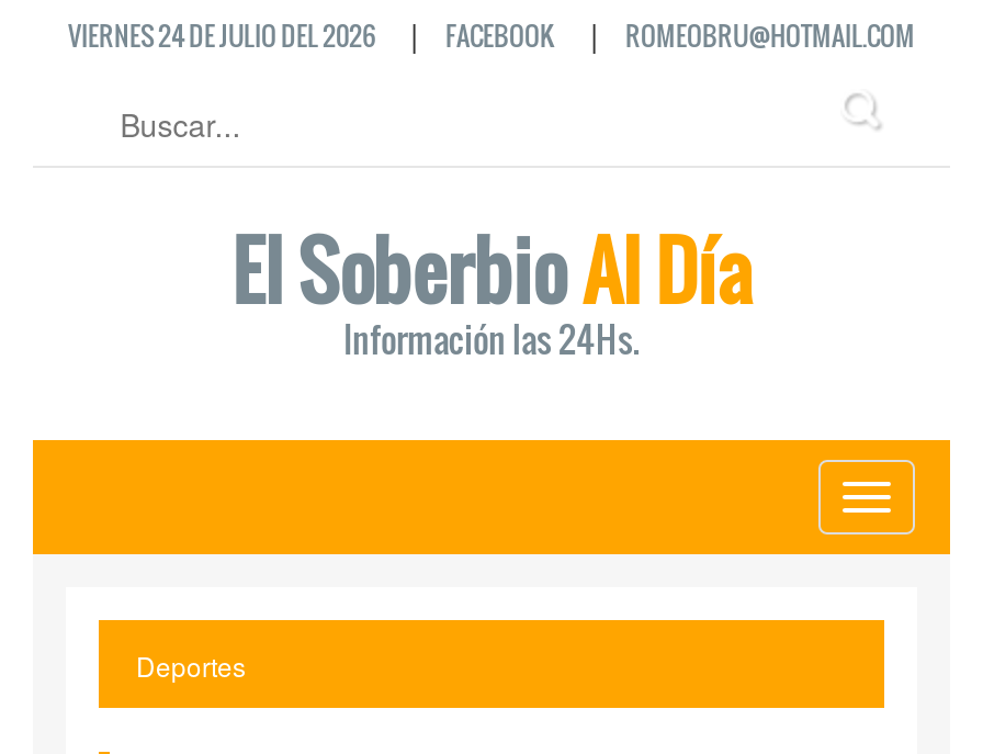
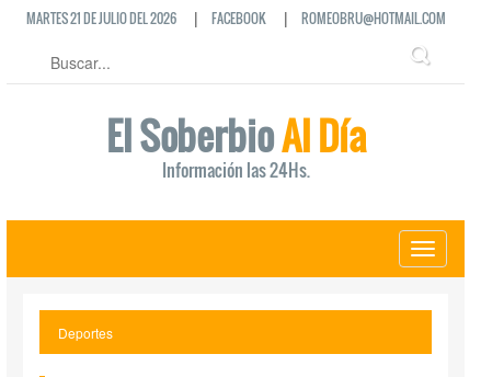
- VIERNES 24 DE JULIO DEL 2026
+ MARTES 21 DE JULIO DEL 2026
